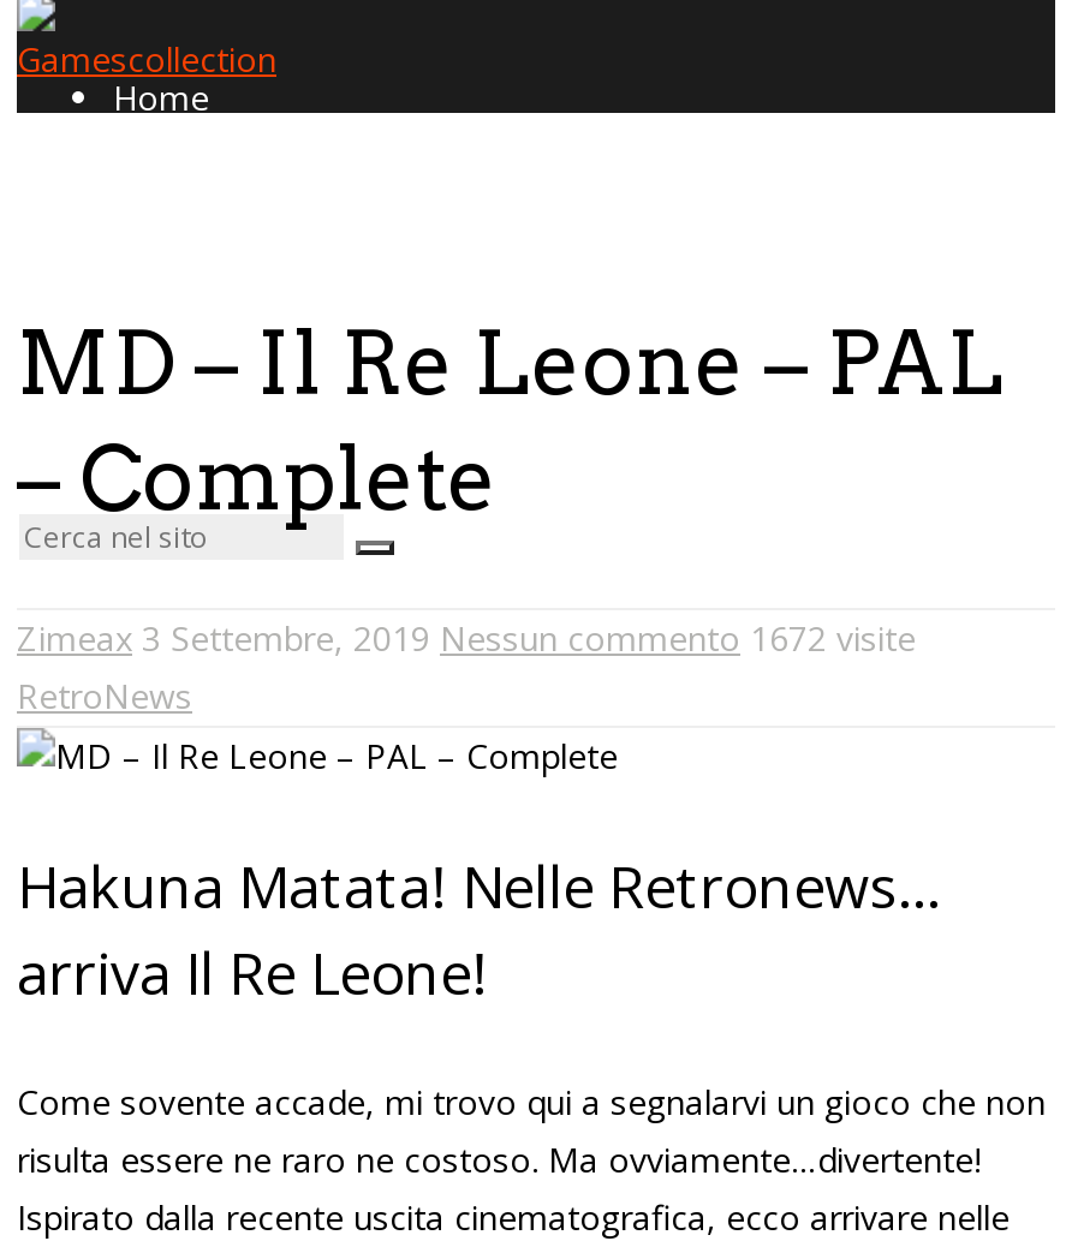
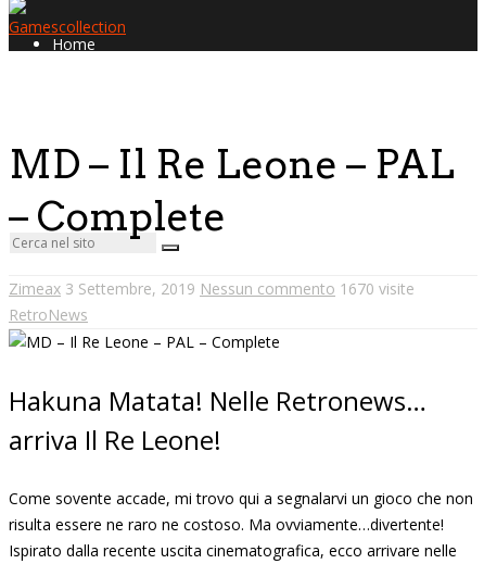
- Zimeax 3 Settembre, 2019 Nessun commento 1672 visite
+ Zimeax 3 Settembre, 2019 Nessun commento 1670 visite
